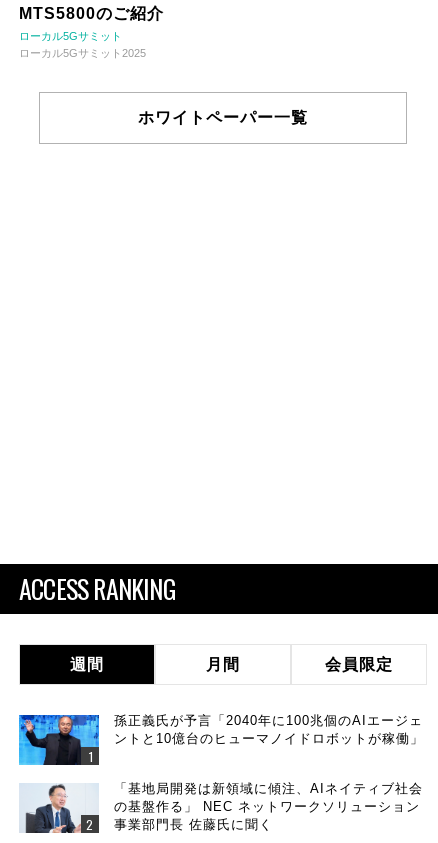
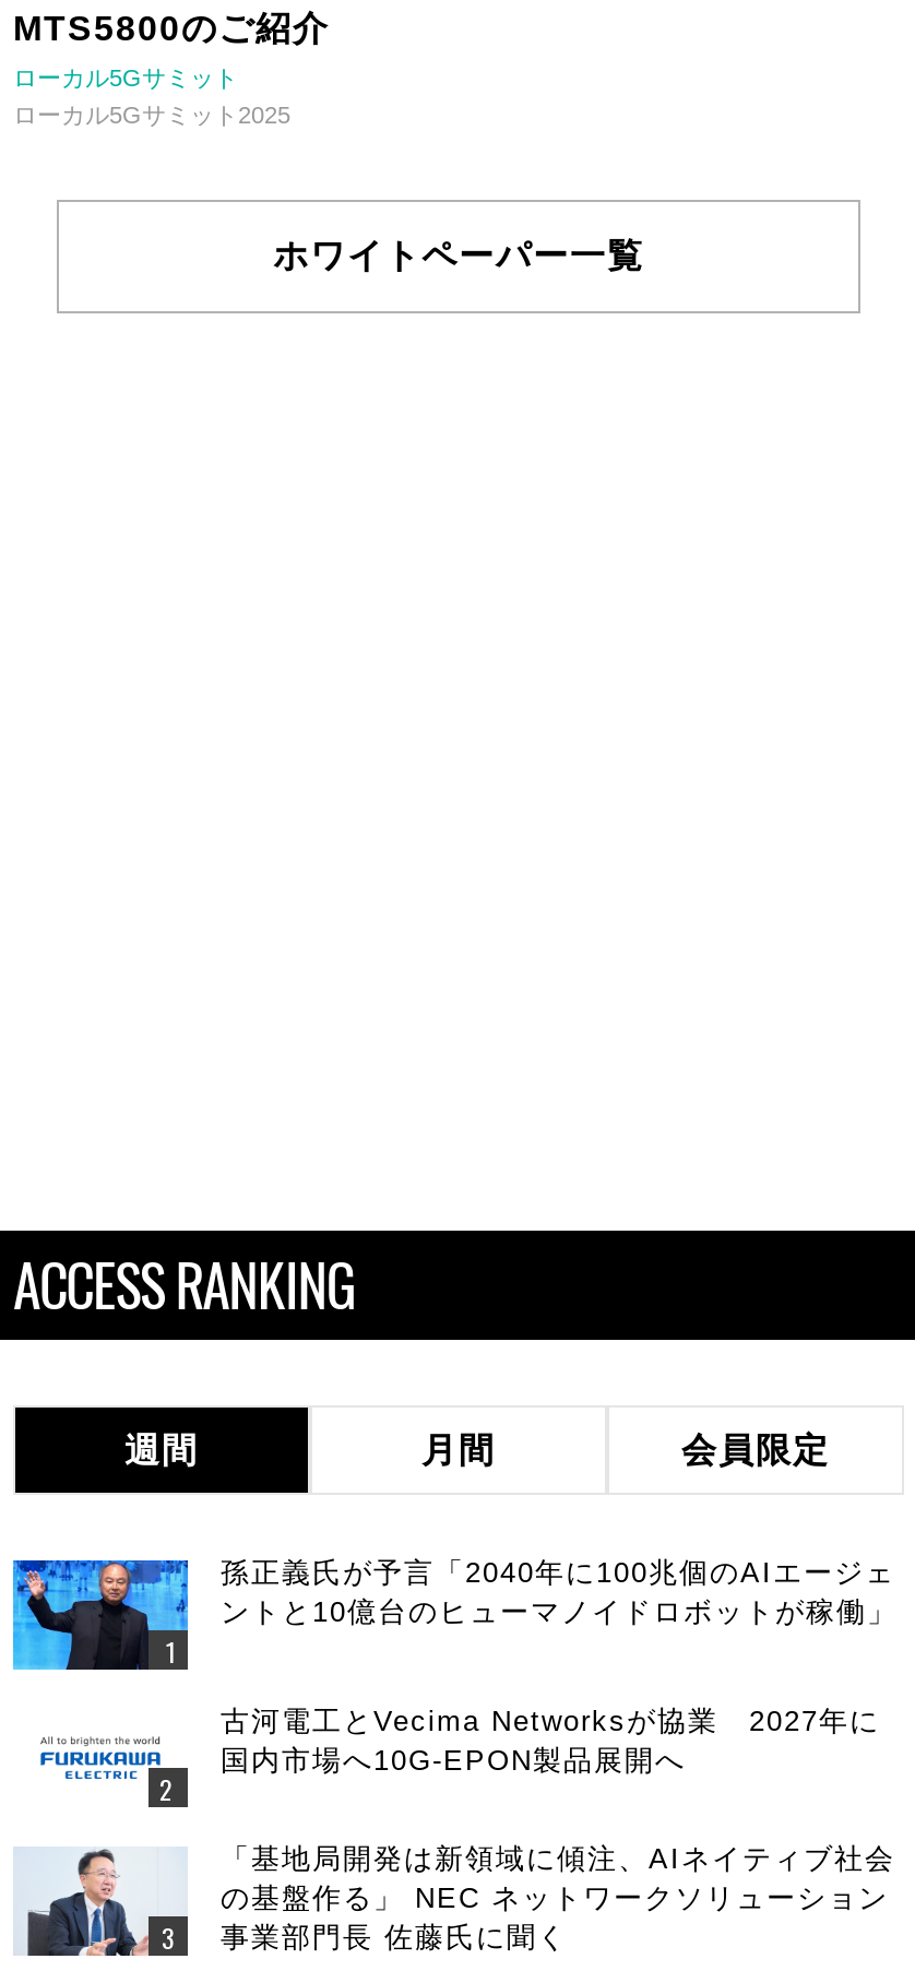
+ [image]
+ 古河電工とVecima Networksが協業 2027年に
+ 国内市場へ10G-EPON製品展開へ
